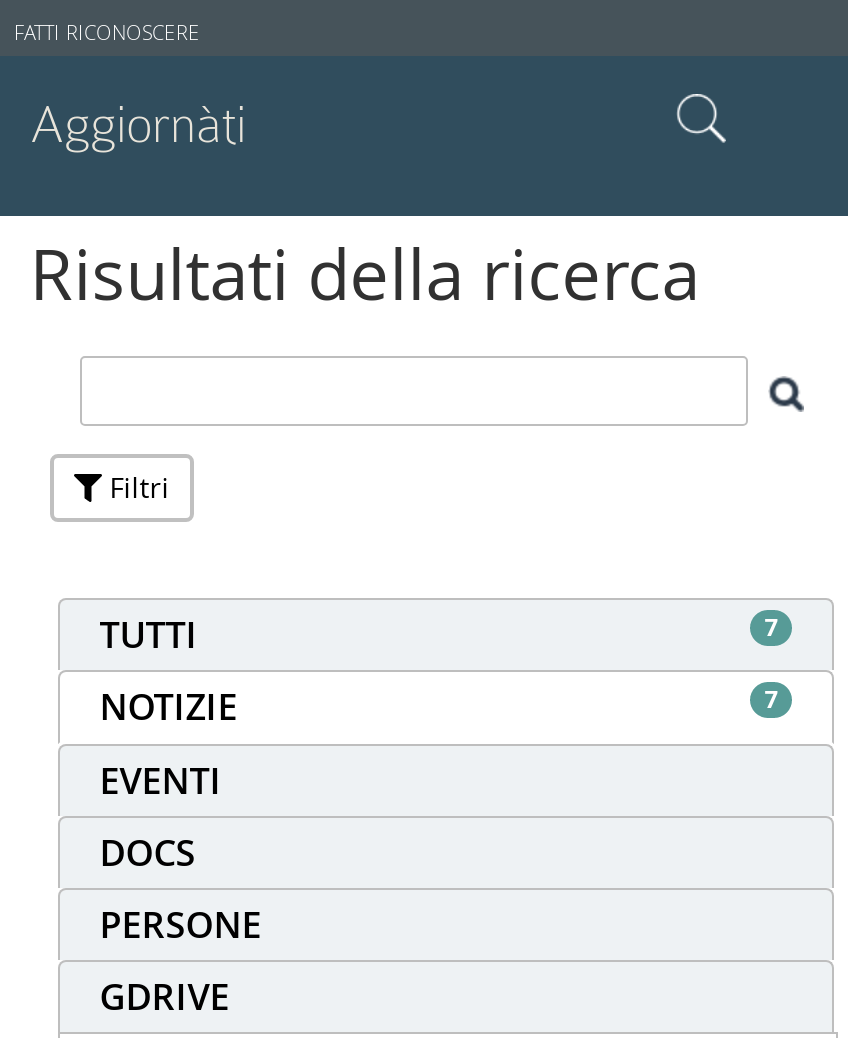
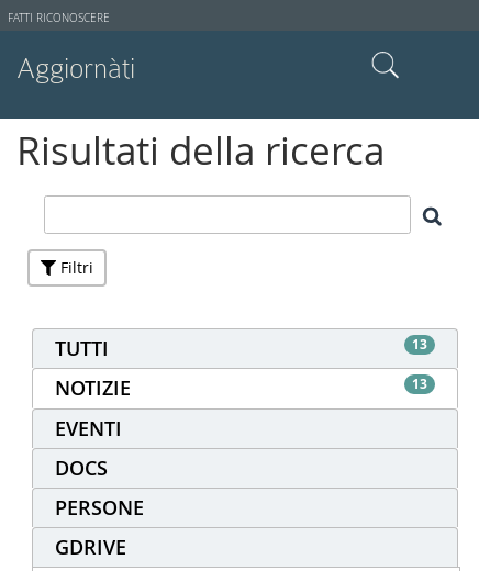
- 7
+ 13

- 7
+ 13
